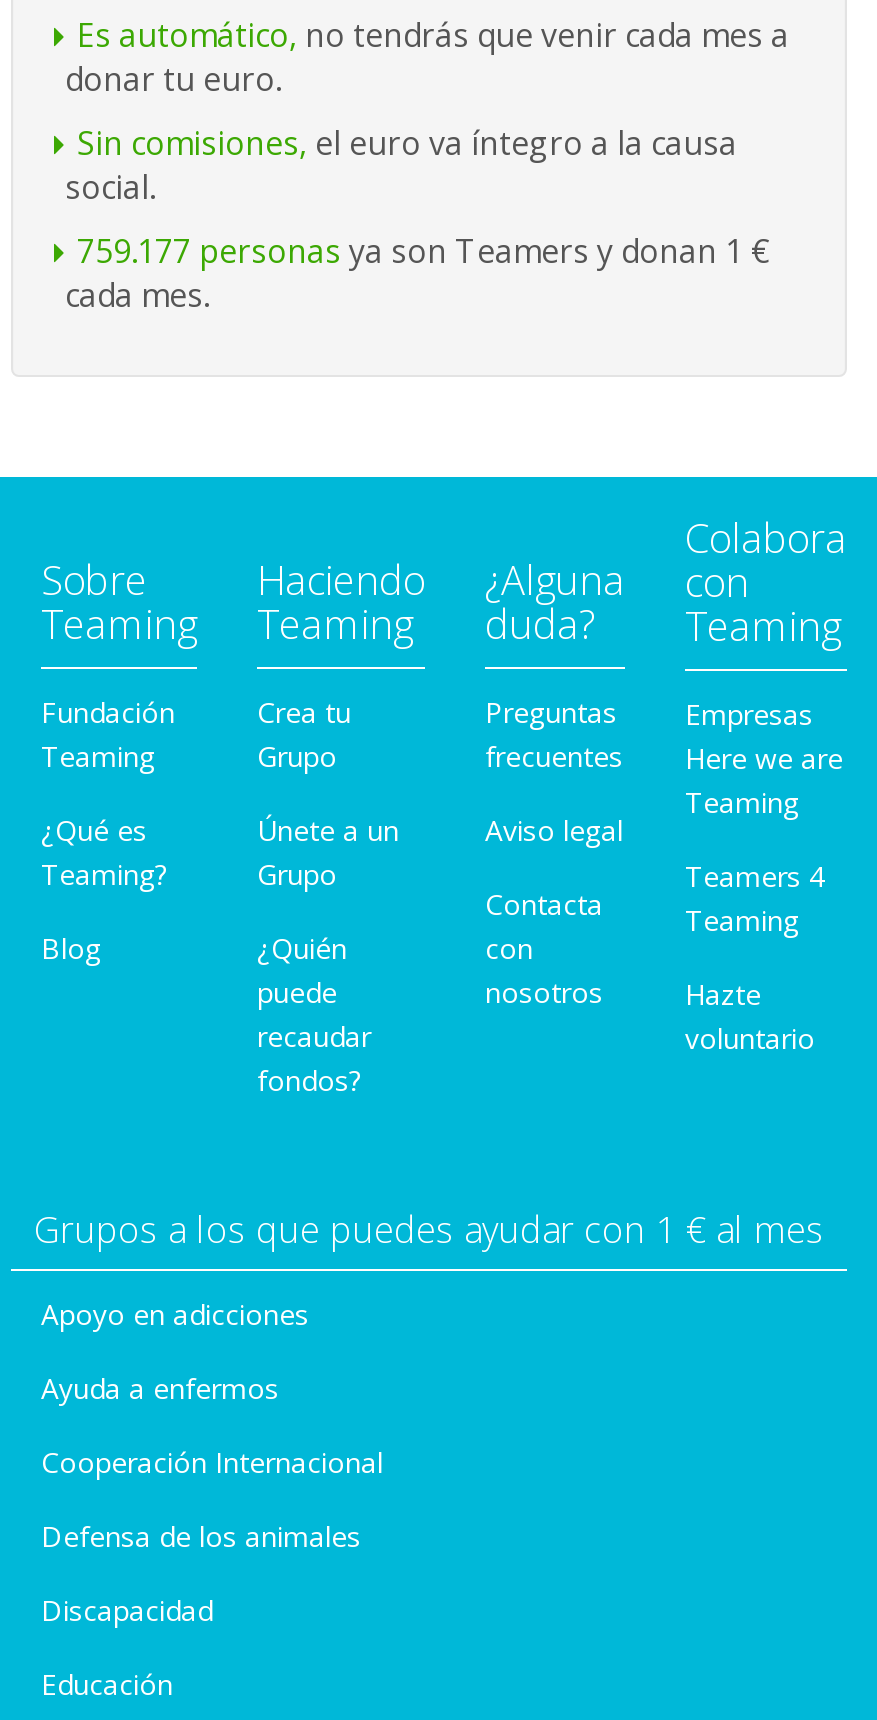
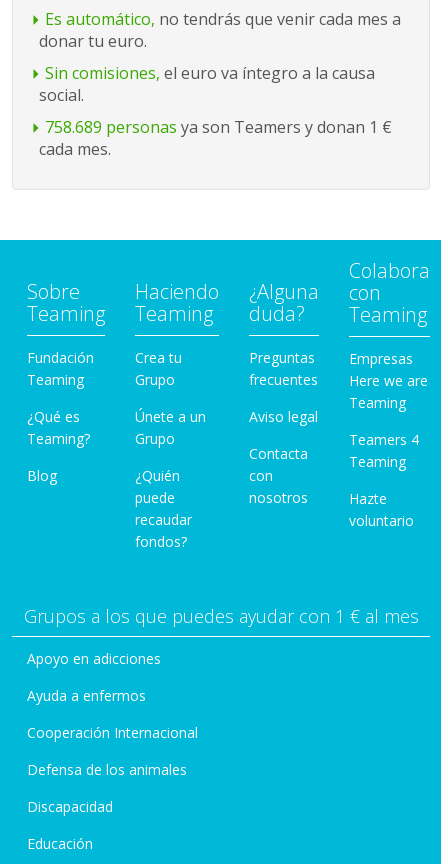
- 759.177 personas ya son Teamers y donan 1 €
+ 758.689 personas ya son Teamers y donan 1 €
